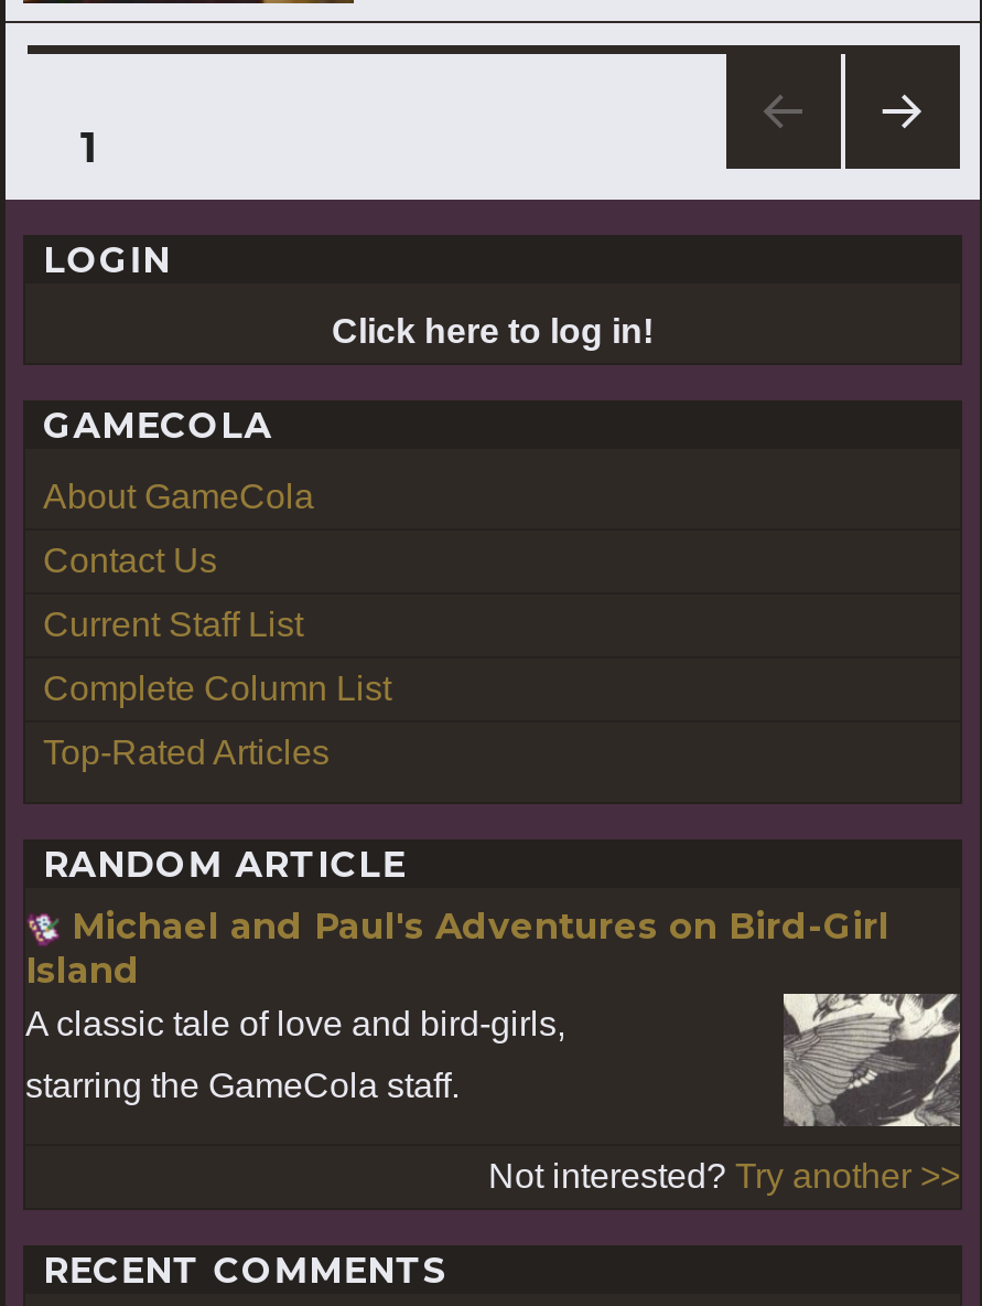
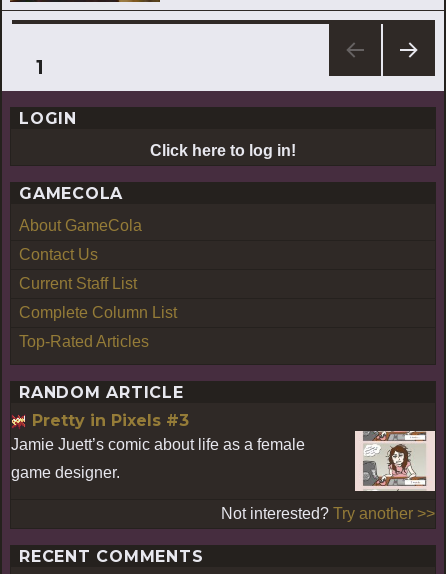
- Michael and Paul's Adventures on Bird-Girl
- Island
- A classic tale of love and bird-girls,
+ Pretty in Pixels #3
+ Jamie Juett’s comic about life as a female

- [image]
+ [image]

- starring the GameCola staff.
+ game designer.
